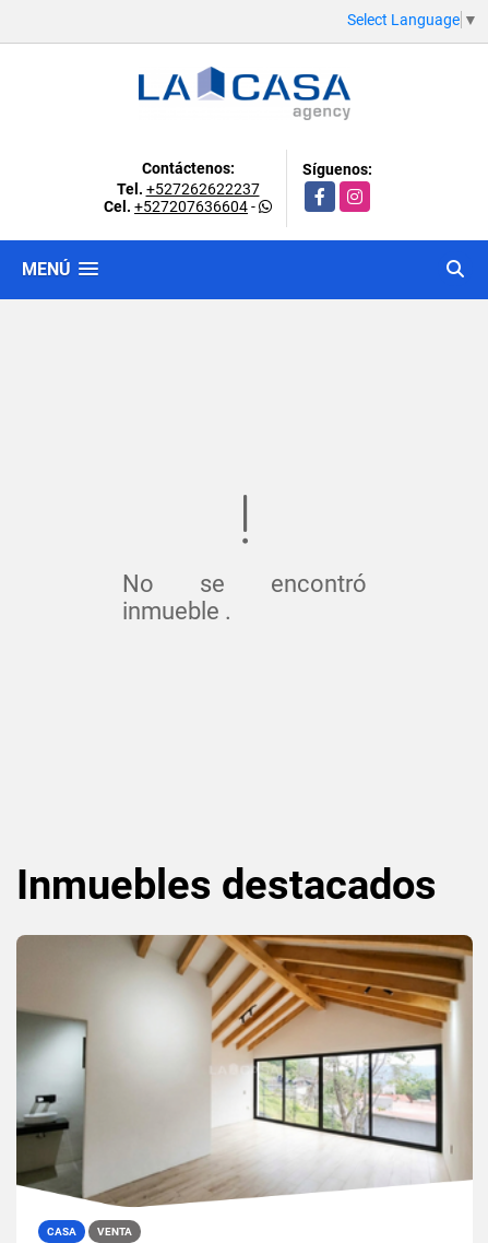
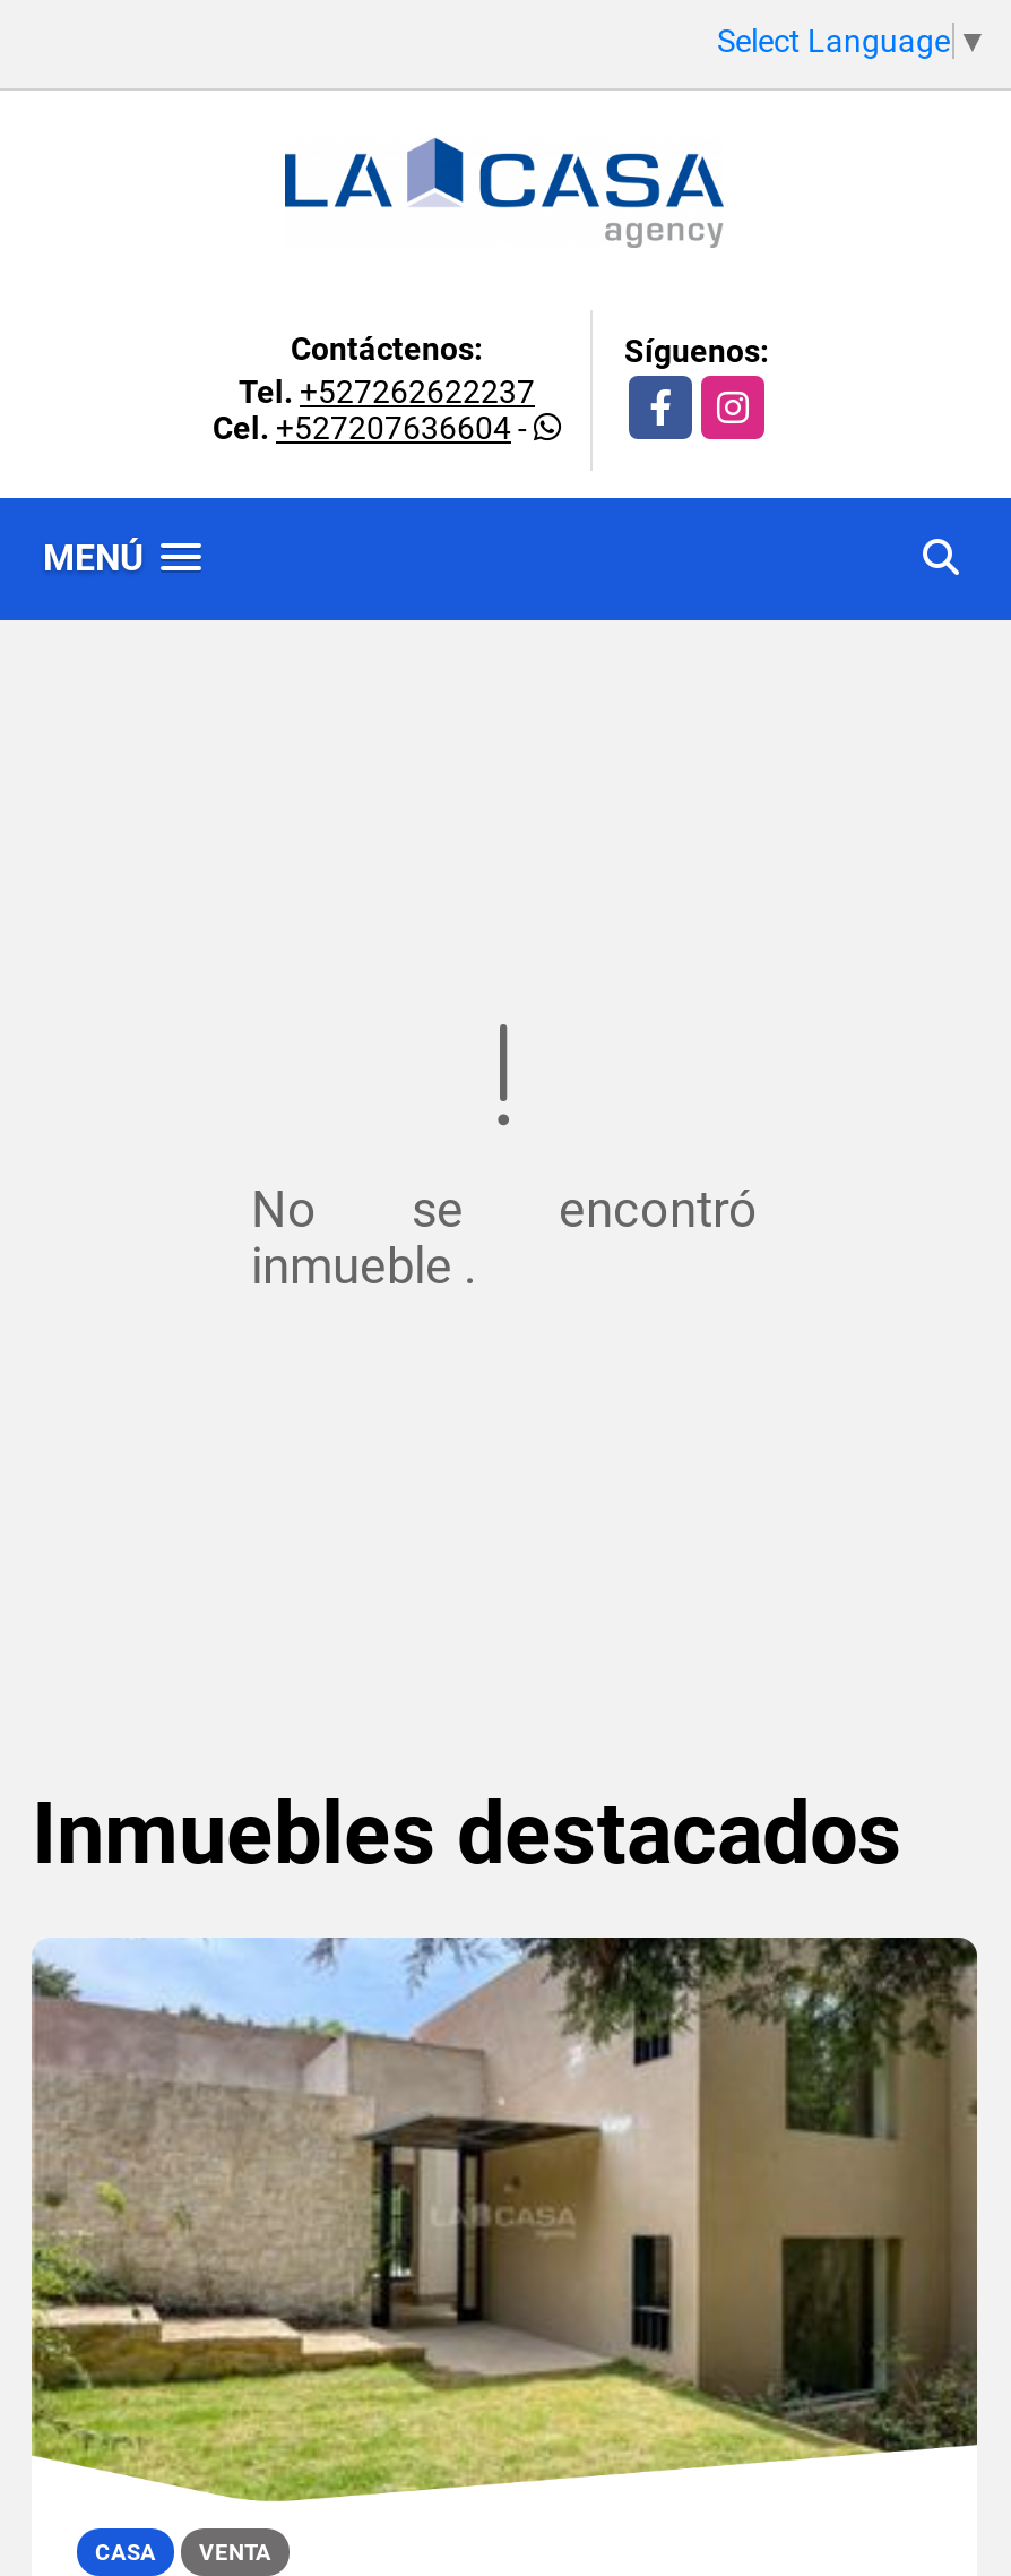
- [image]
+ [image]
